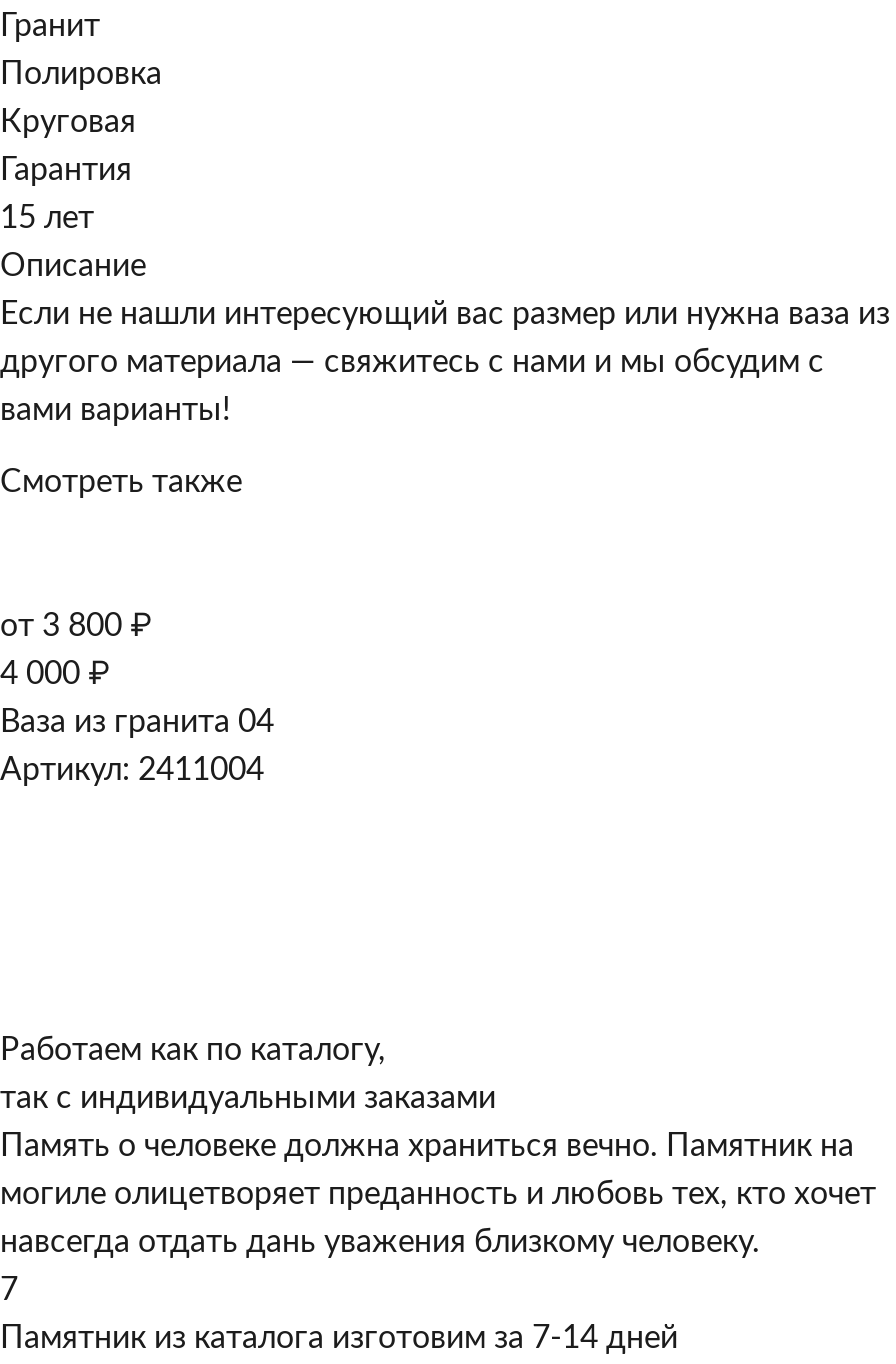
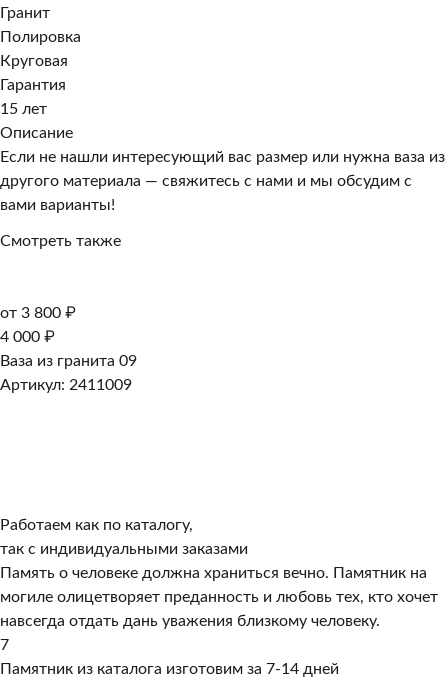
- Ваза из гранита 04
+ Ваза из гранита 09

- Артикул: 2411004
+ Артикул: 2411009
